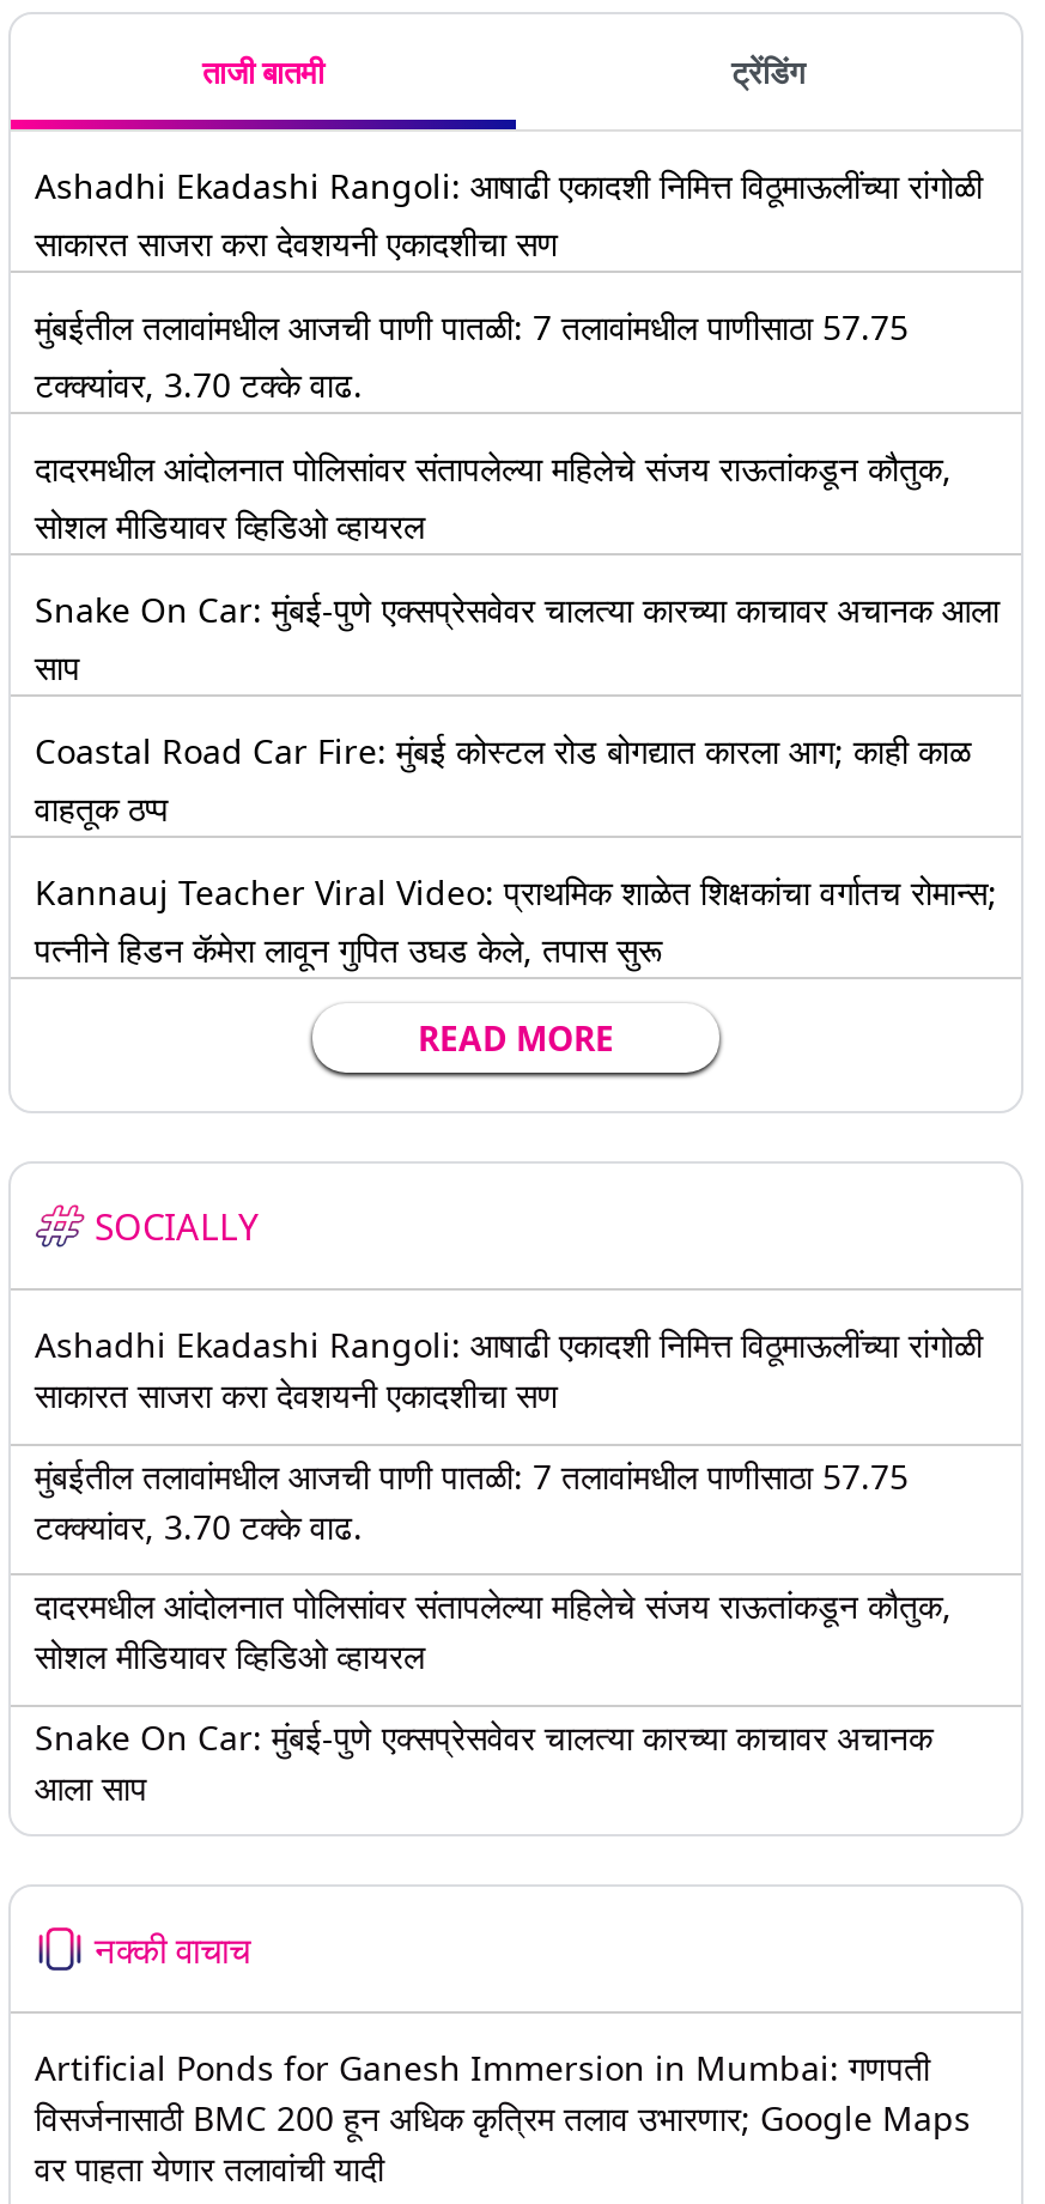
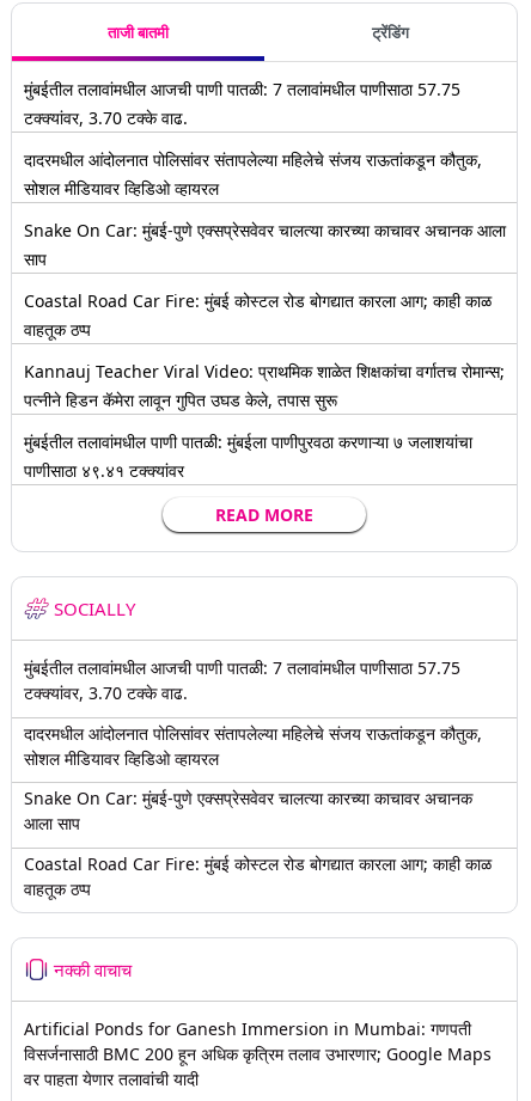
- Ashadhi Ekadashi Rangoli: आषाढी एकादशी निमित्त विठूमाऊलींच्या रांगोळी
- साकारत साजरा करा देवशयनी एकादशीचा सण

moved up: मुंबईतील तलावांमधील आजची पाणी पातळी: 7 तलावांमधील पाणीसाठा 57.75 | टक्क्यांवर, 3.70 टक्के वाढ. | दादरमधील आंदोलनात पोलिसांवर संतापलेल्या महिलेचे संजय राऊतांकडून कौतुक, | ... | Kannauj Teacher Viral Video: प्राथमिक शाळेत शिक्षकांचा वर्गातच रोमान्स; | पत्नीने हिडन कॅमेरा लावून गुपित उघड केले, तपास सुरू

+ मुंबईतील तलावांमधील पाणी पातळी: मुंबईला पाणीपुरवठा करणाऱ्या ७ जलाशयांचा
+ पाणीसाठा ४९.४१ टक्क्यांवर

- Ashadhi Ekadashi Rangoli: आषाढी एकादशी निमित्त विठूमाऊलींच्या रांगोळी
- साकारत साजरा करा देवशयनी एकादशीचा सण

moved up: मुंबईतील तलावांमधील आजची पाणी पातळी: 7 तलावांमधील पाणीसाठा 57.75 | टक्क्यांवर, 3.70 टक्के वाढ. | दादरमधील आंदोलनात पोलिसांवर संतापलेल्या महिलेचे संजय राऊतांकडून कौतुक, | सोशल मीडियावर व्हिडिओ व्हायरल | Snake On Car: मुंबई-पुणे एक्सप्रेसवेवर चालत्या कारच्या काचावर अचानक | आला साप

+ Coastal Road Car Fire: मुंबई कोस्टल रोड बोगद्यात कारला आग; काही काळ
+ वाहतूक ठप्प
